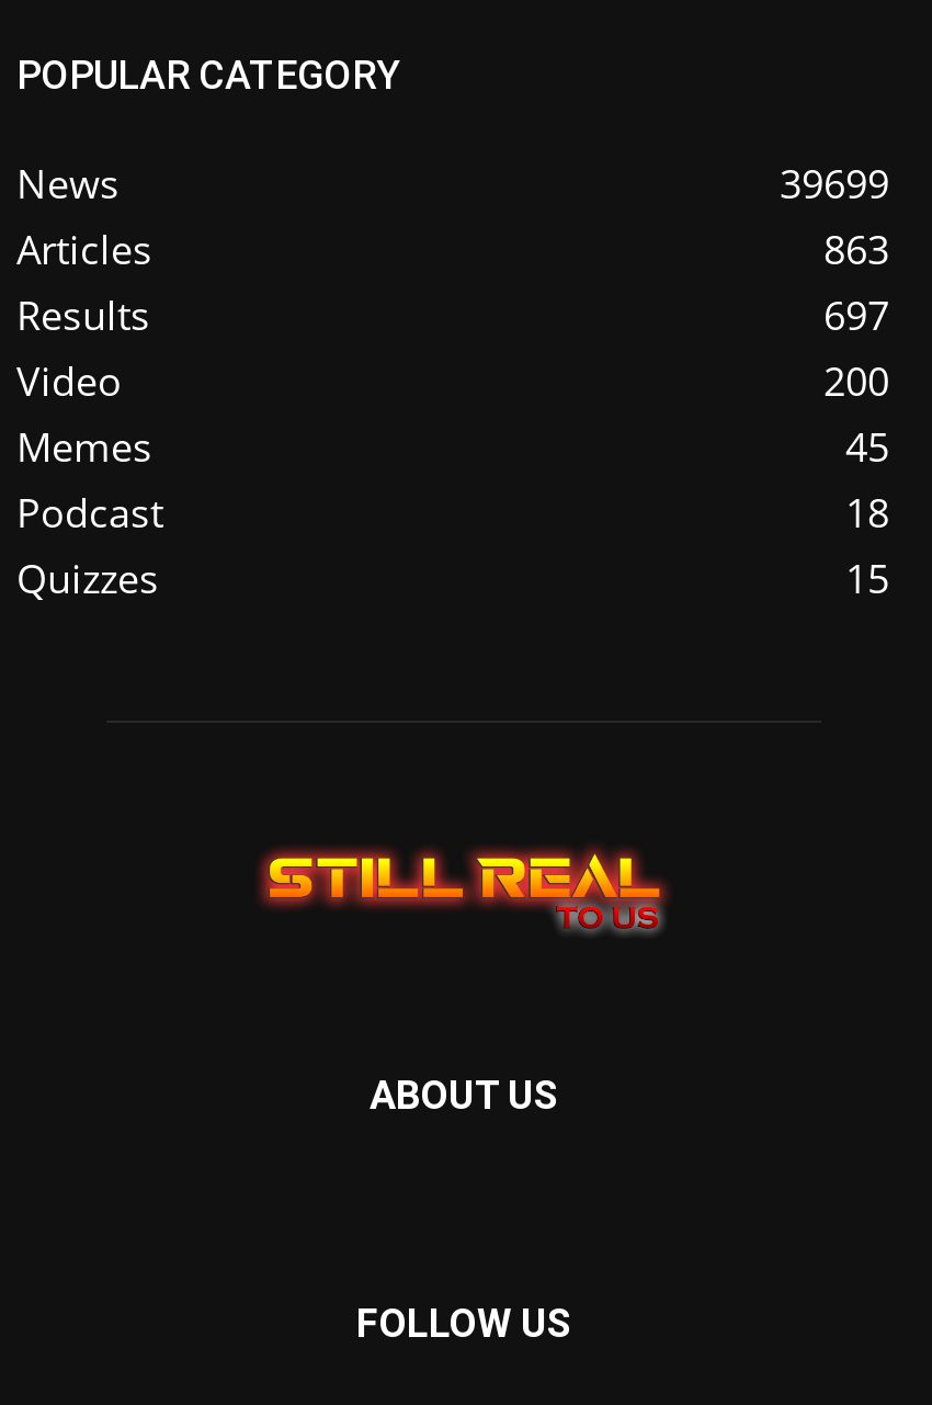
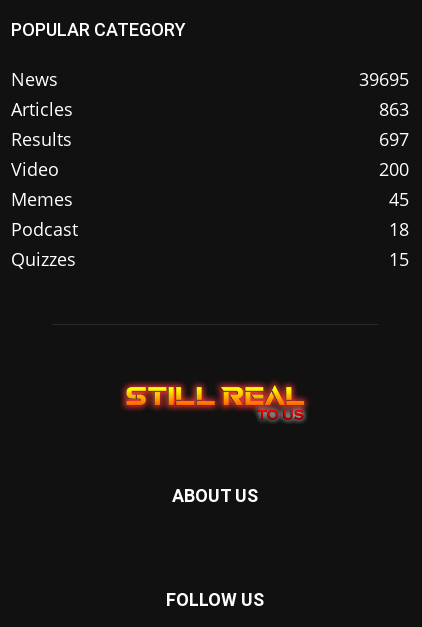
- 39699
+ 39695
